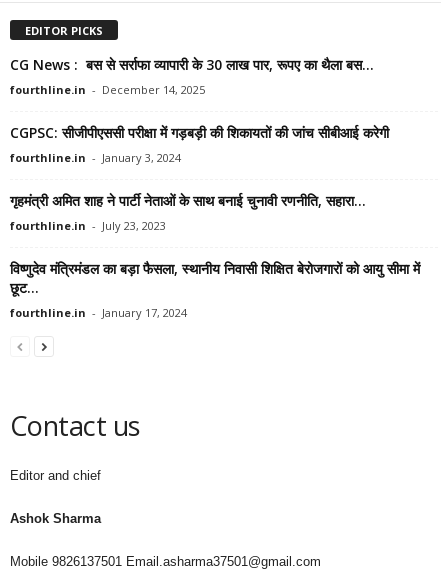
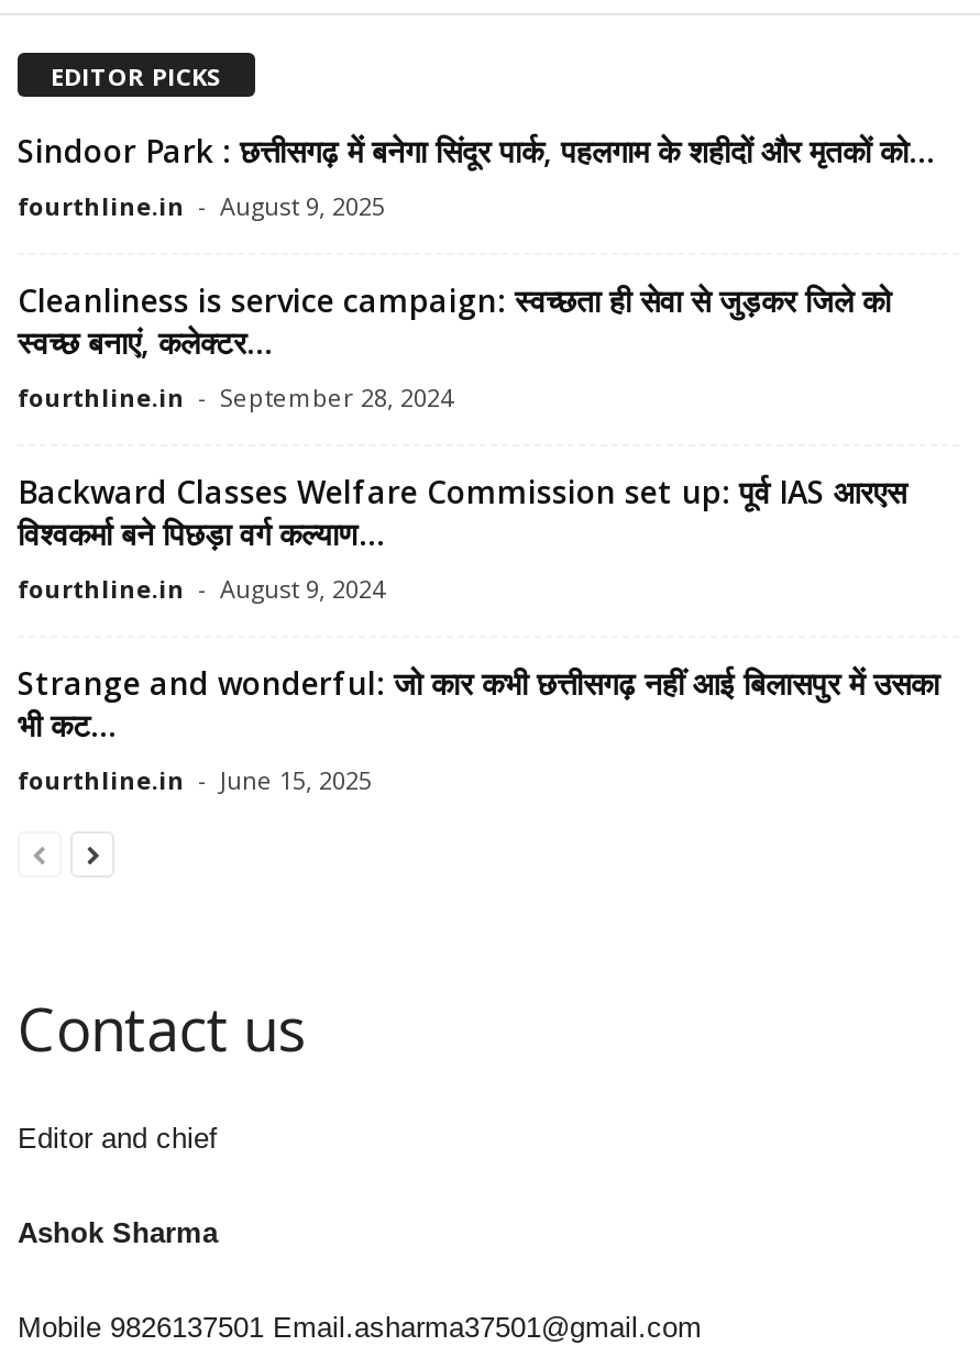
- CG News : बस से सर्राफा व्यापारी के 30 लाख पार, रूपए का थैला बस...
- fourthline.in - December 14, 2025
+ Sindoor Park : छत्तीसगढ़ में बनेगा सिंदूर पार्क, पहलगाम के शहीदों और मृतकों को...
+ fourthline.in - August 9, 2025

- CGPSC: सीजीपीएससी परीक्षा में गड़बड़ी की शिकायतों की जांच सीबीआई करेगी
- fourthline.in - January 3, 2024
+ Cleanliness is service campaign: स्वच्छता ही सेवा से जुड़कर जिले को
+ स्वच्छ बनाएं, कलेक्टर...
+ fourthline.in - September 28, 2024

- गृहमंत्री अमित शाह ने पार्टी नेताओं के साथ बनाई चुनावी रणनीति, सहारा...
- fourthline.in - July 23, 2023
+ Backward Classes Welfare Commission set up: पूर्व IAS आरएस
+ विश्वकर्मा बने पिछड़ा वर्ग कल्याण...
+ fourthline.in - August 9, 2024

- विष्णुदेव मंत्रिमंडल का बड़ा फैसला, स्थानीय निवासी शिक्षित बेरोजगारों को आयु सीमा में
- छूट...
- fourthline.in - January 17, 2024
+ Strange and wonderful: जो कार कभी छत्तीसगढ़ नहीं आई बिलासपुर में उसका
+ भी कट...
+ fourthline.in - June 15, 2025
